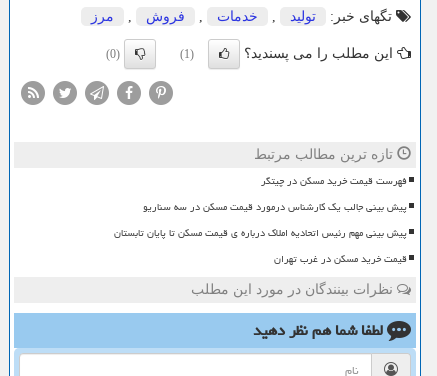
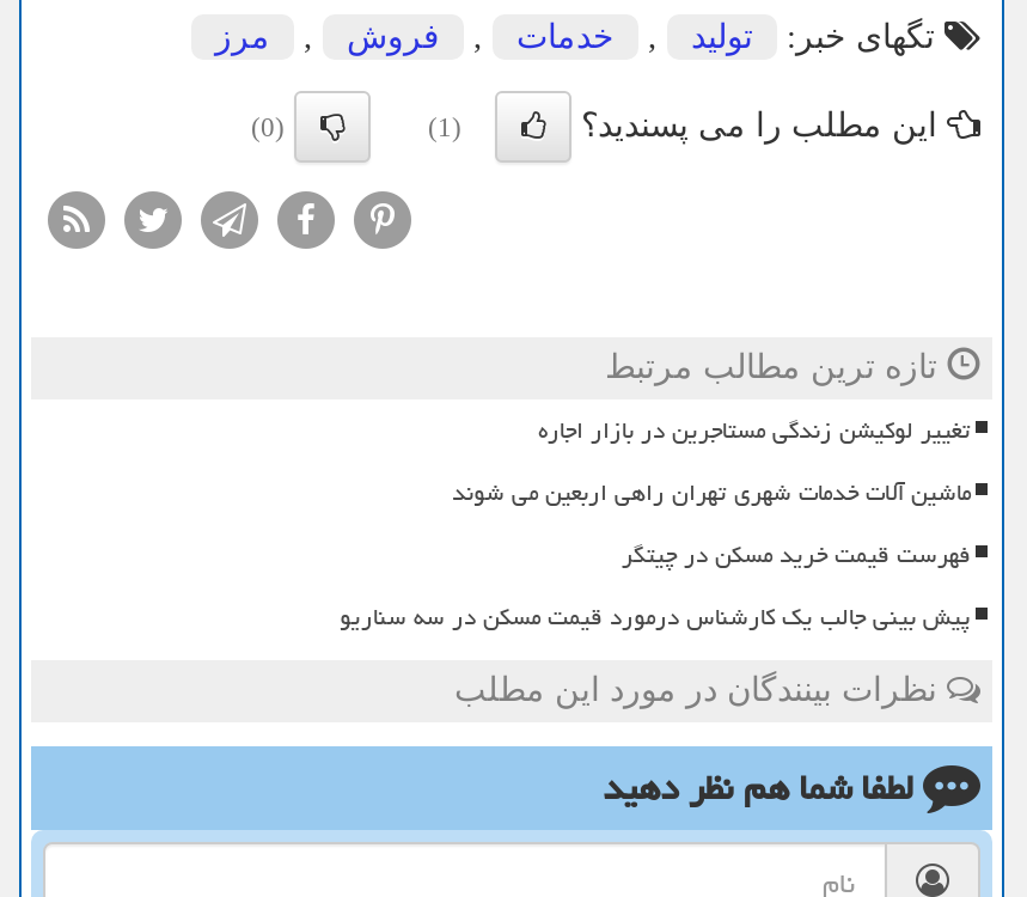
+ تغییر لوکیشن زندگی مستاجرین در بازار اجاره
+ ماشین آلات خدمات شهری تهران راهی اربعین می شوند

moved down: فهرست قیمت خرید مسکن در چیتگر | پیش بینی جالب یک کارشناس درمورد قیمت مسکن در سه سناریو

- پیش بینی مهم رئیس اتحادیه املاک درباره ی قیمت مسکن تا پایان تابستان
- قیمت خرید مسکن در غرب تهران
